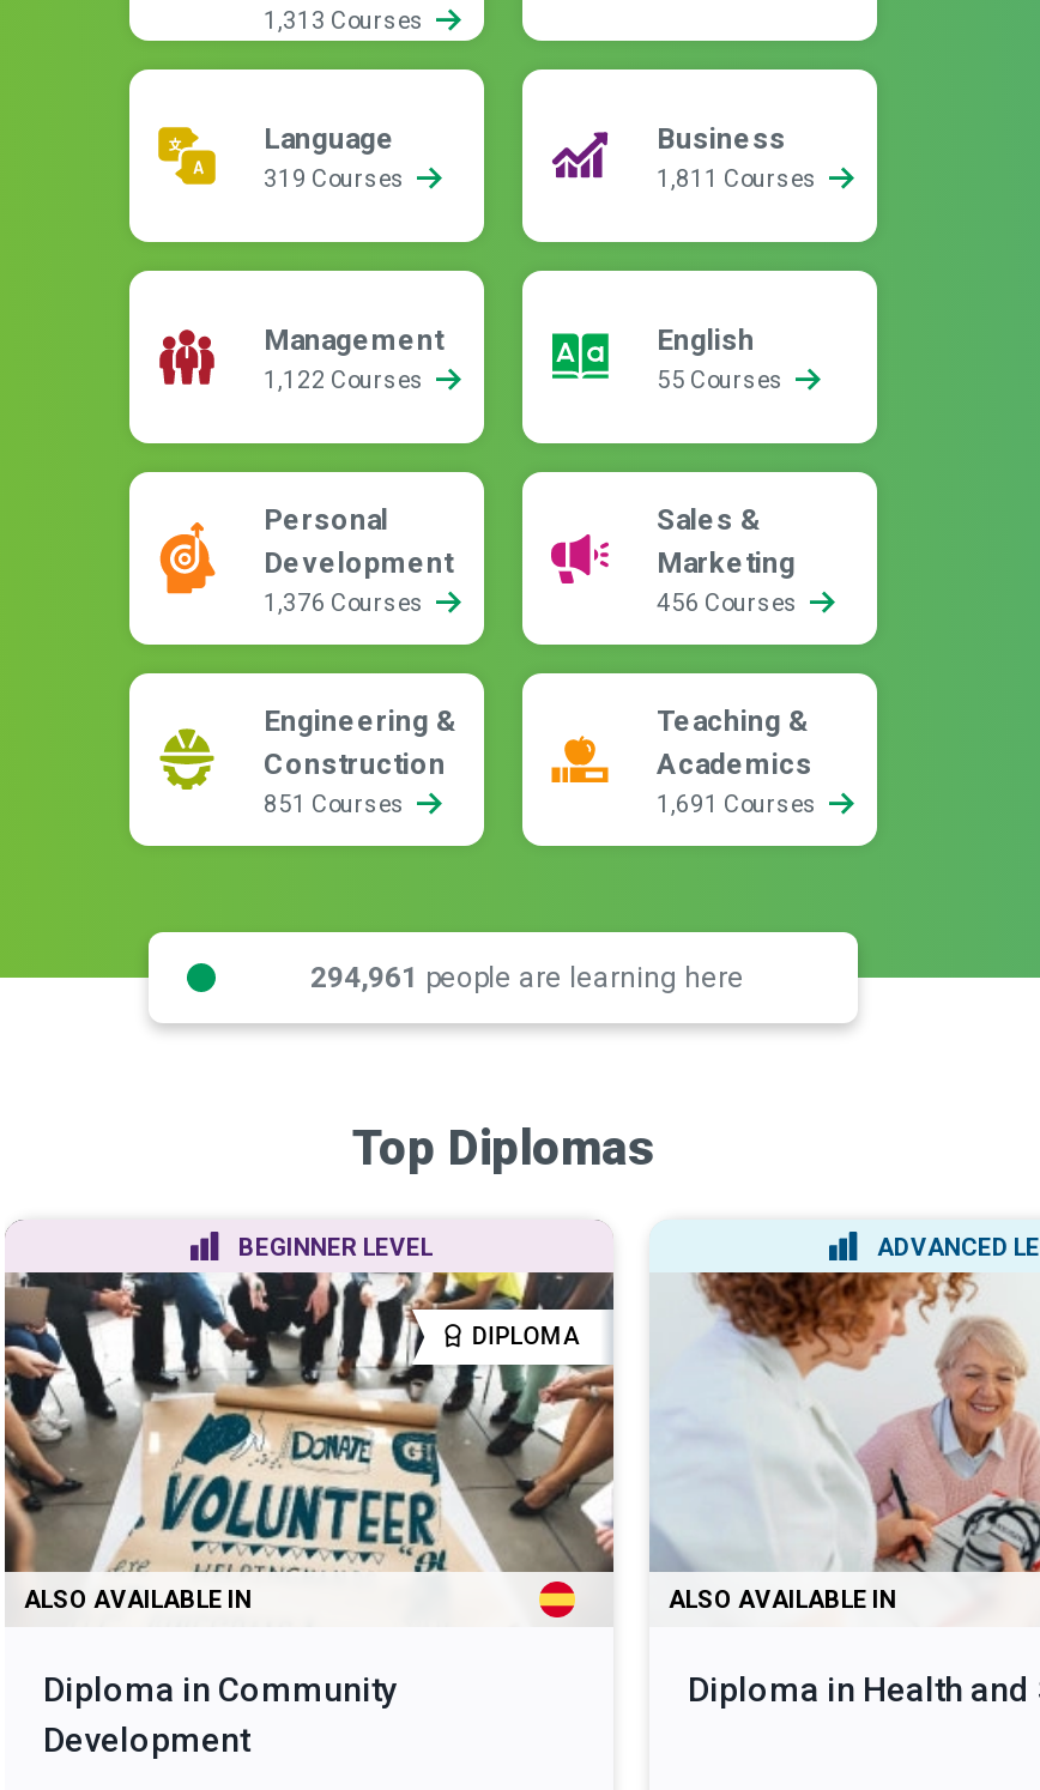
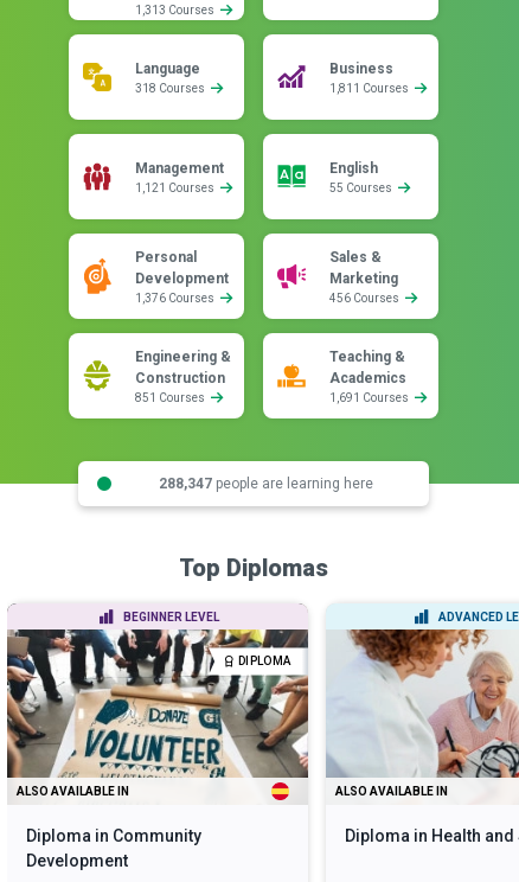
- 319 Courses
+ 318 Courses

- 1,122 Courses
+ 1,121 Courses

- 294,961 people are learning here
+ 288,347 people are learning here
